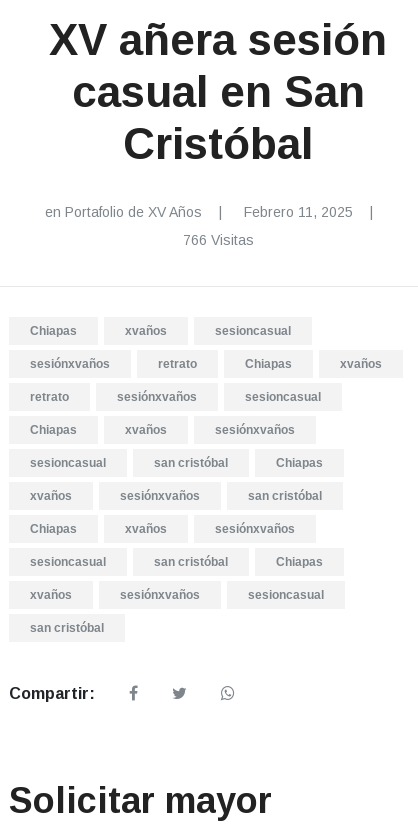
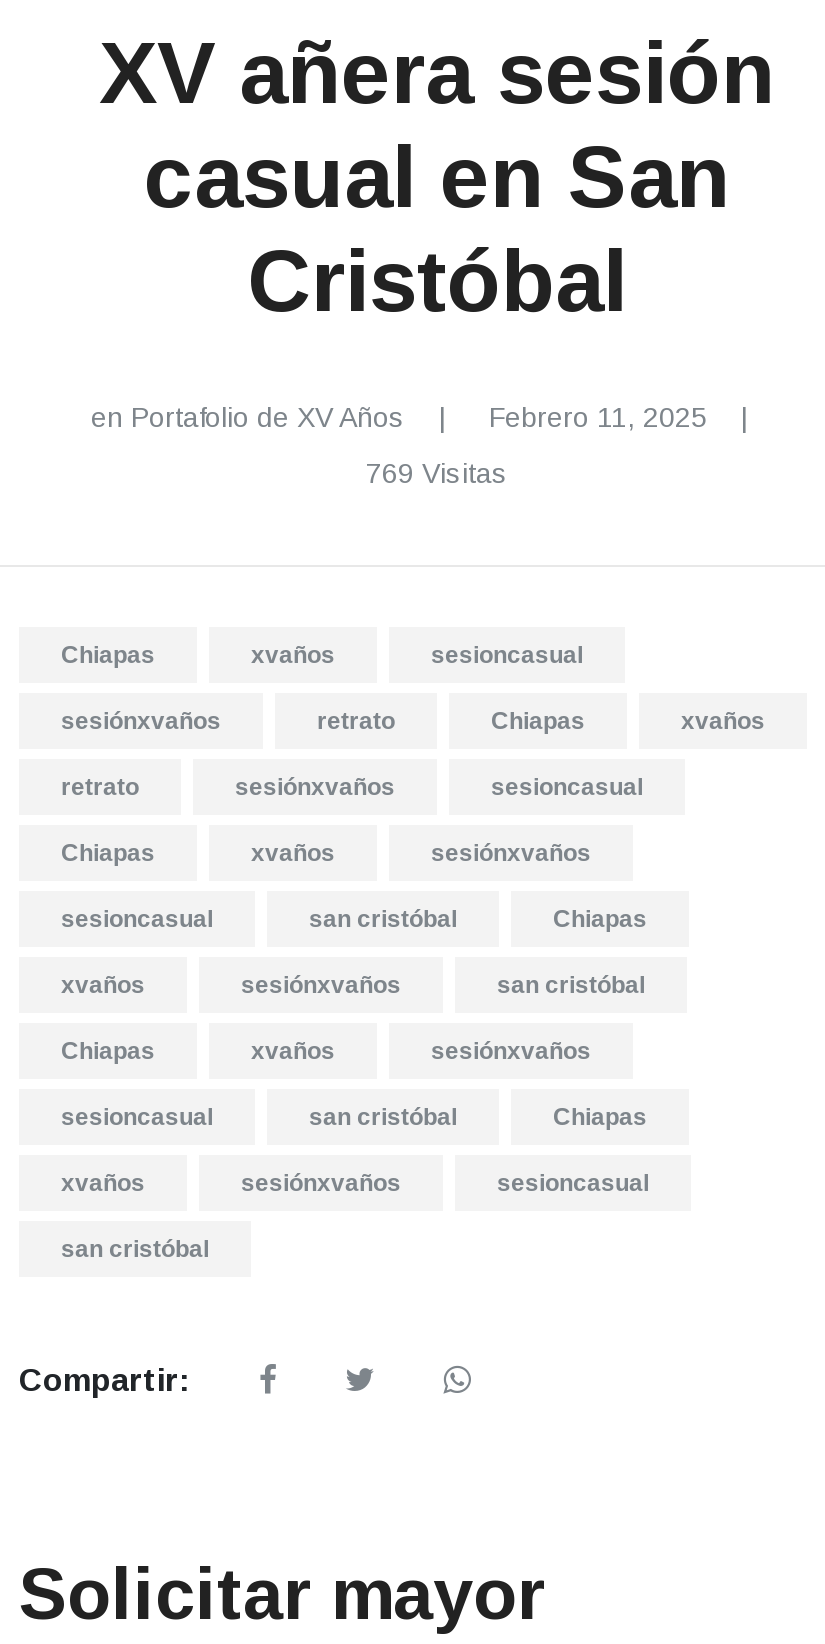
- 766 Visitas
+ 769 Visitas
